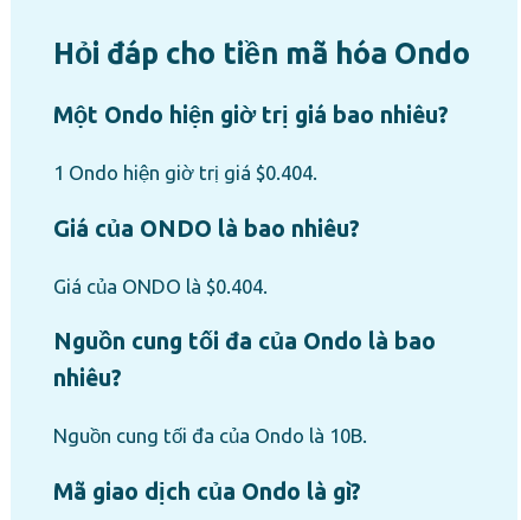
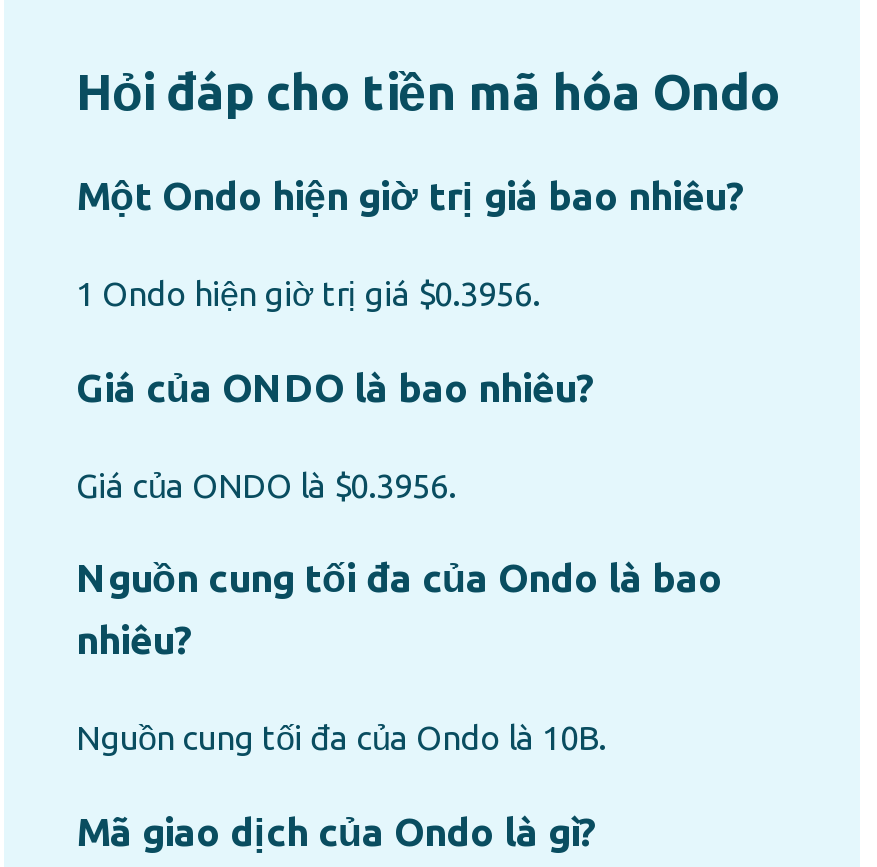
- 1 Ondo hiện giờ trị giá $0.404.
+ 1 Ondo hiện giờ trị giá $0.3956.

- Giá của ONDO là $0.404.
+ Giá của ONDO là $0.3956.
